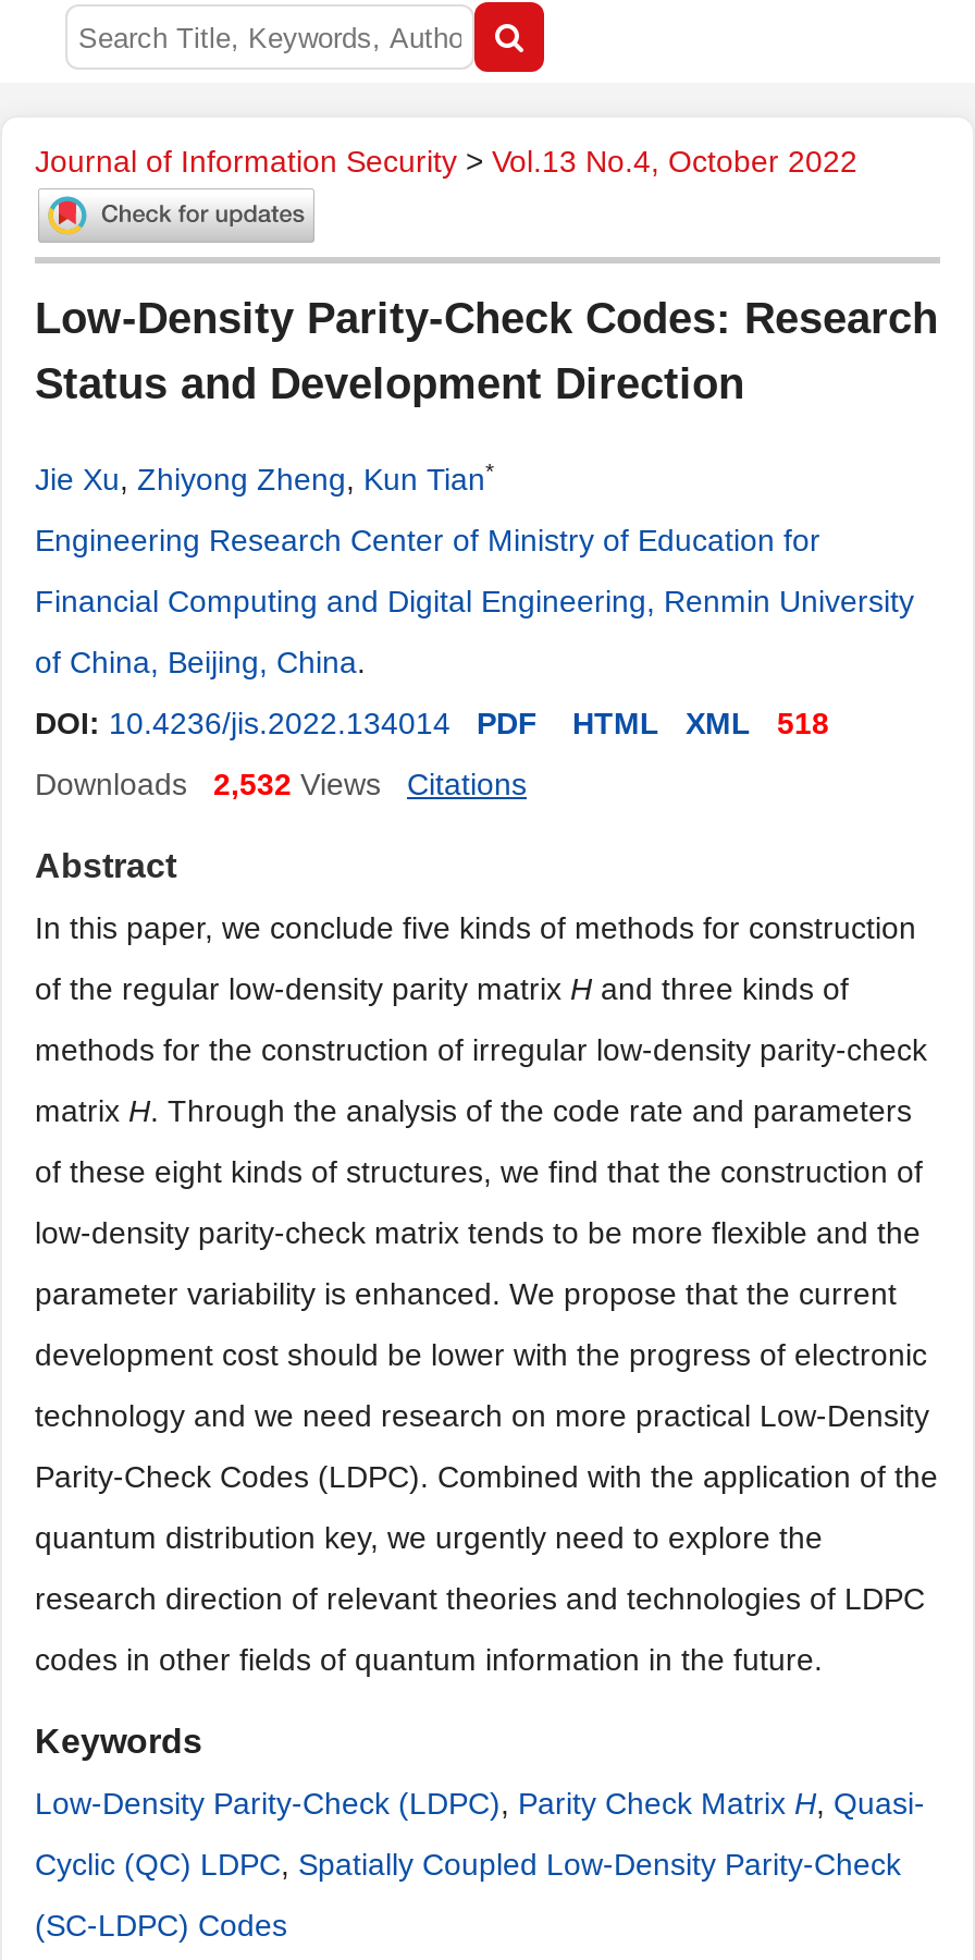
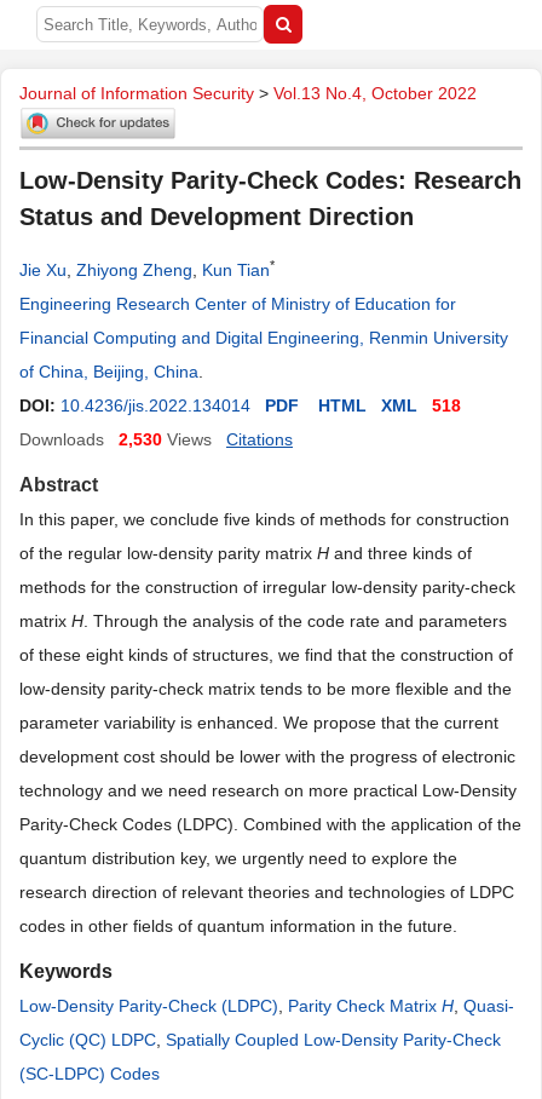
- Downloads 2,532 Views
+ Downloads 2,530 Views
